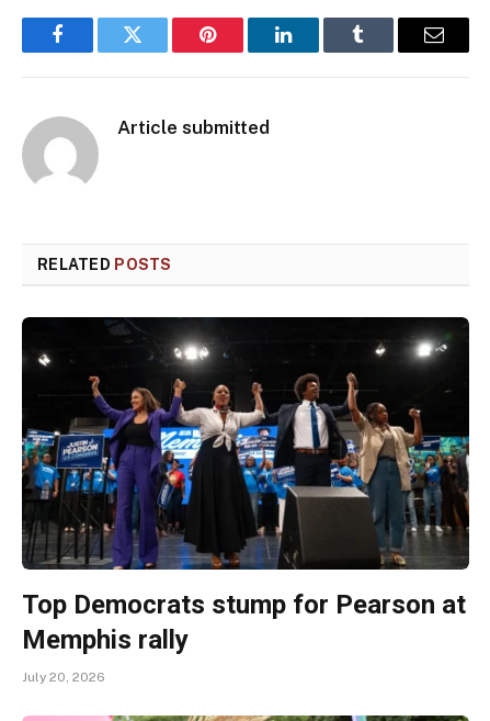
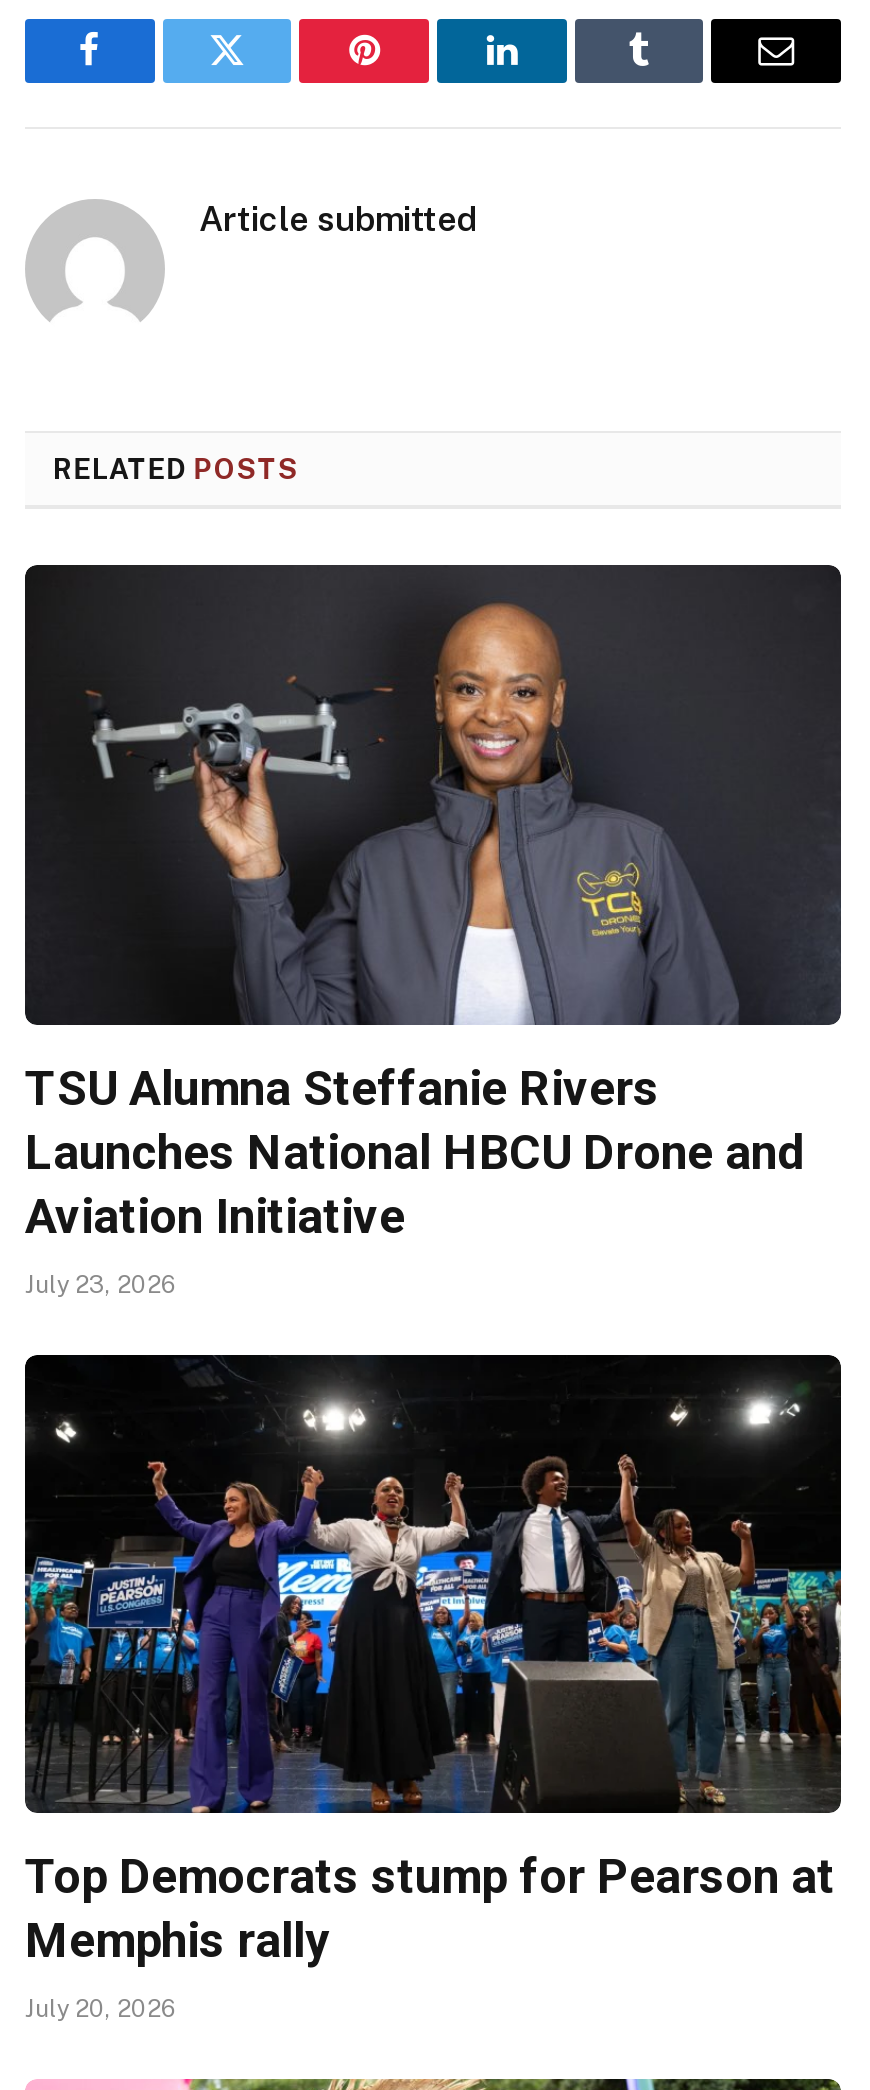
+ [image]
+ TSU Alumna Steffanie Rivers
+ Launches National HBCU Drone and
+ Aviation Initiative
+ July 23, 2026
